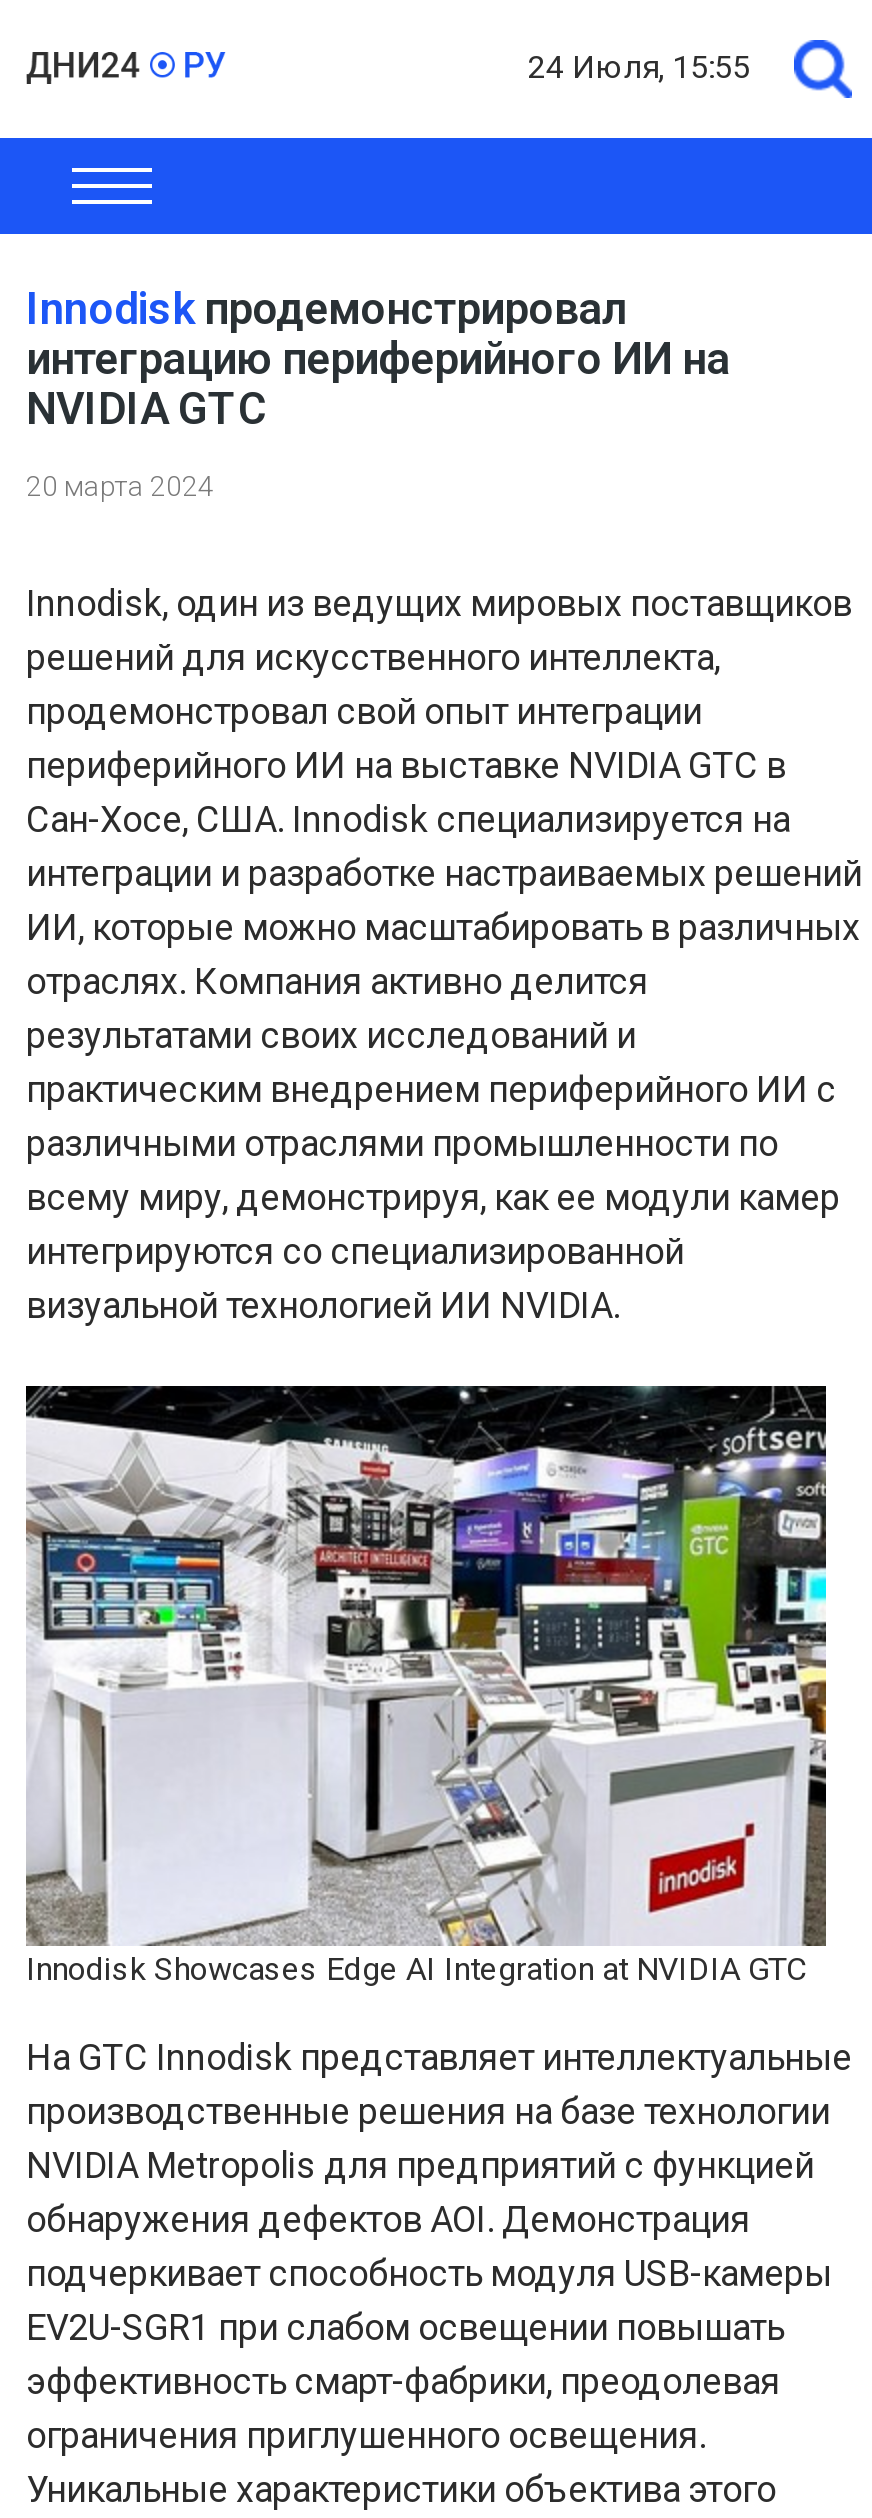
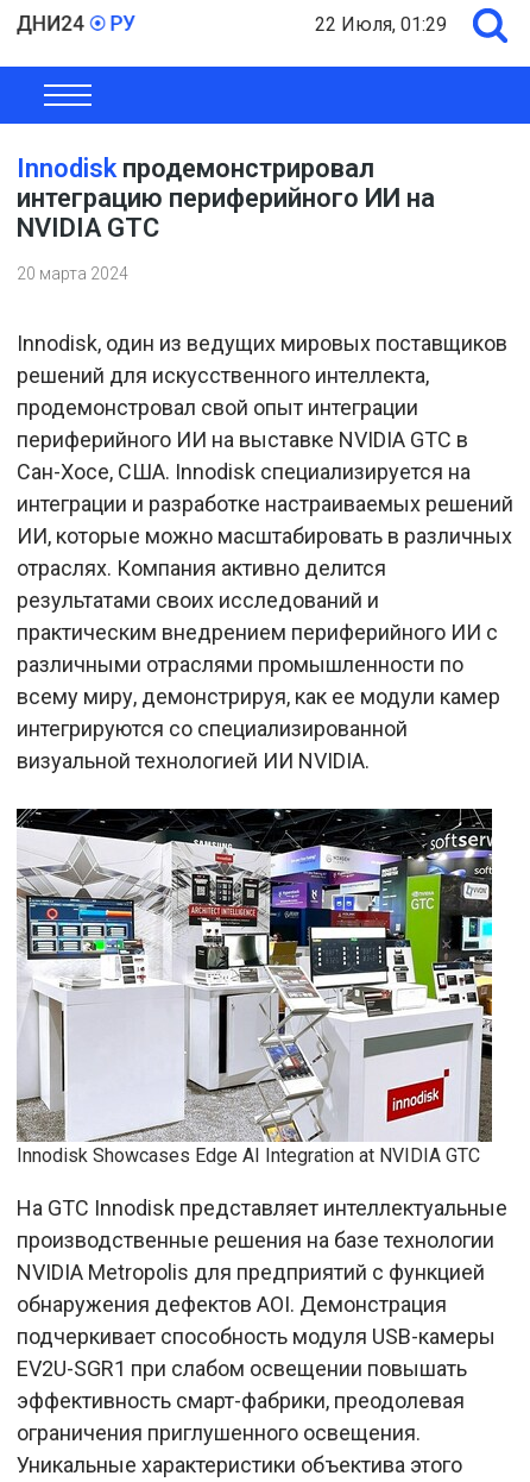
- 24 Июля, 15:55
+ 22 Июля, 01:29
